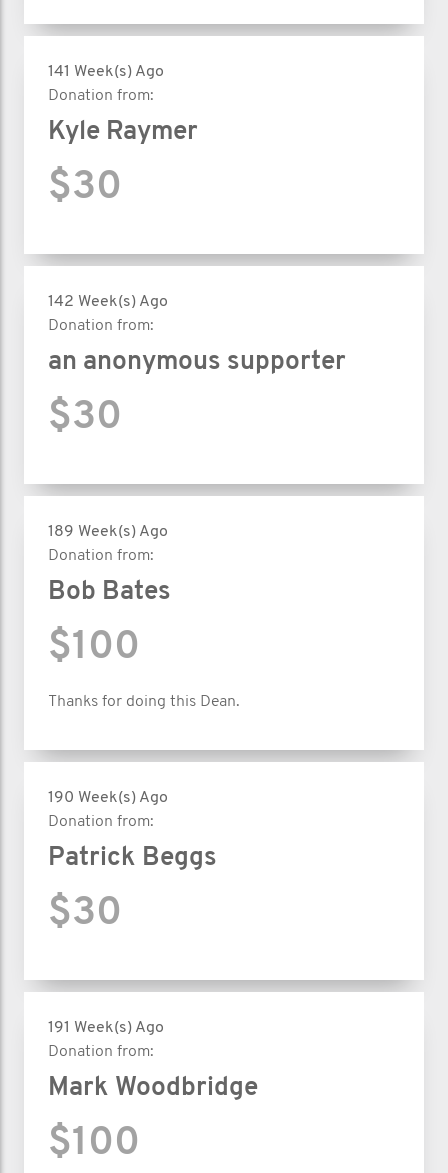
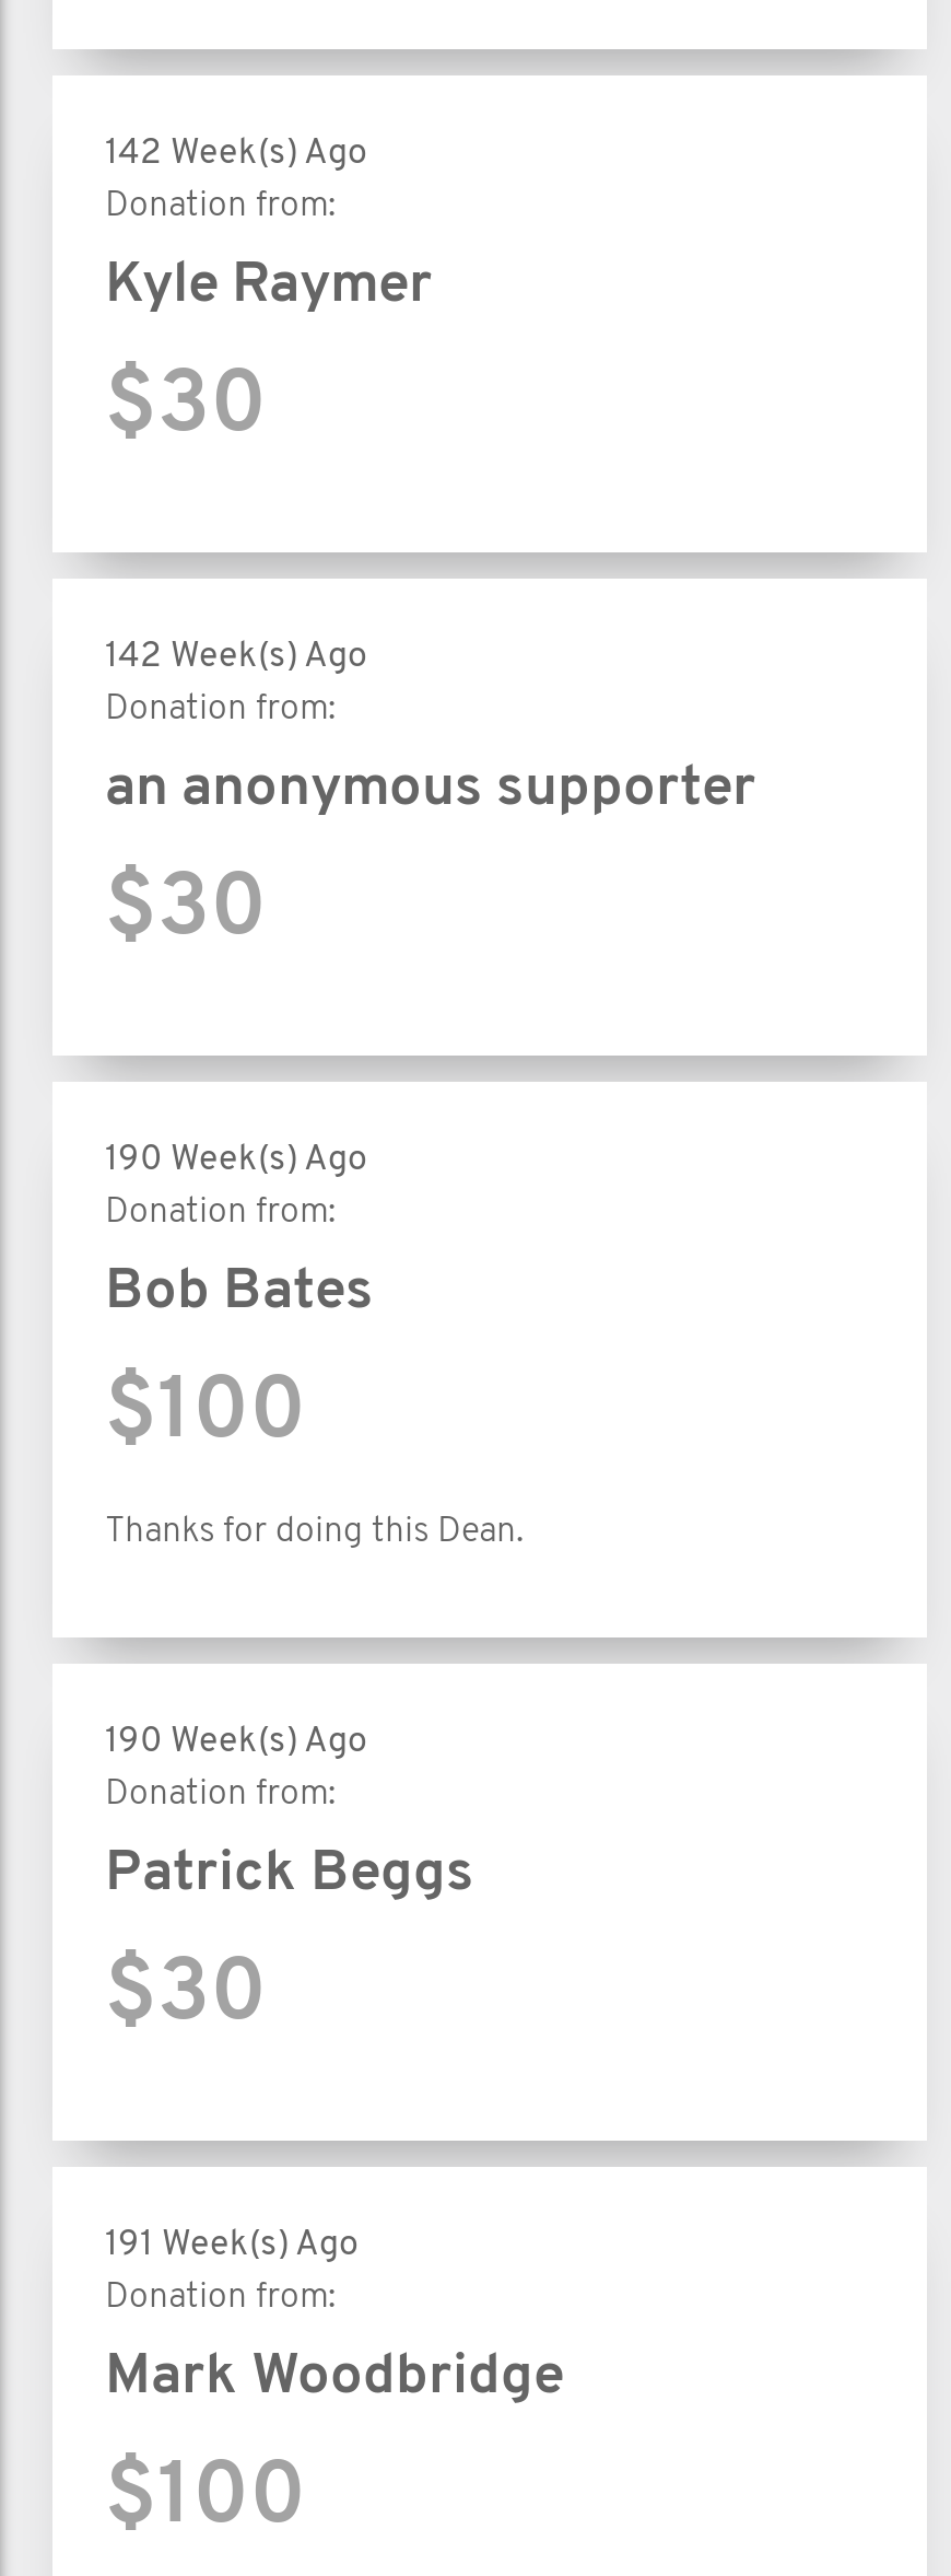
- 141 Week(s) Ago
+ 142 Week(s) Ago

- 189 Week(s) Ago
+ 190 Week(s) Ago
